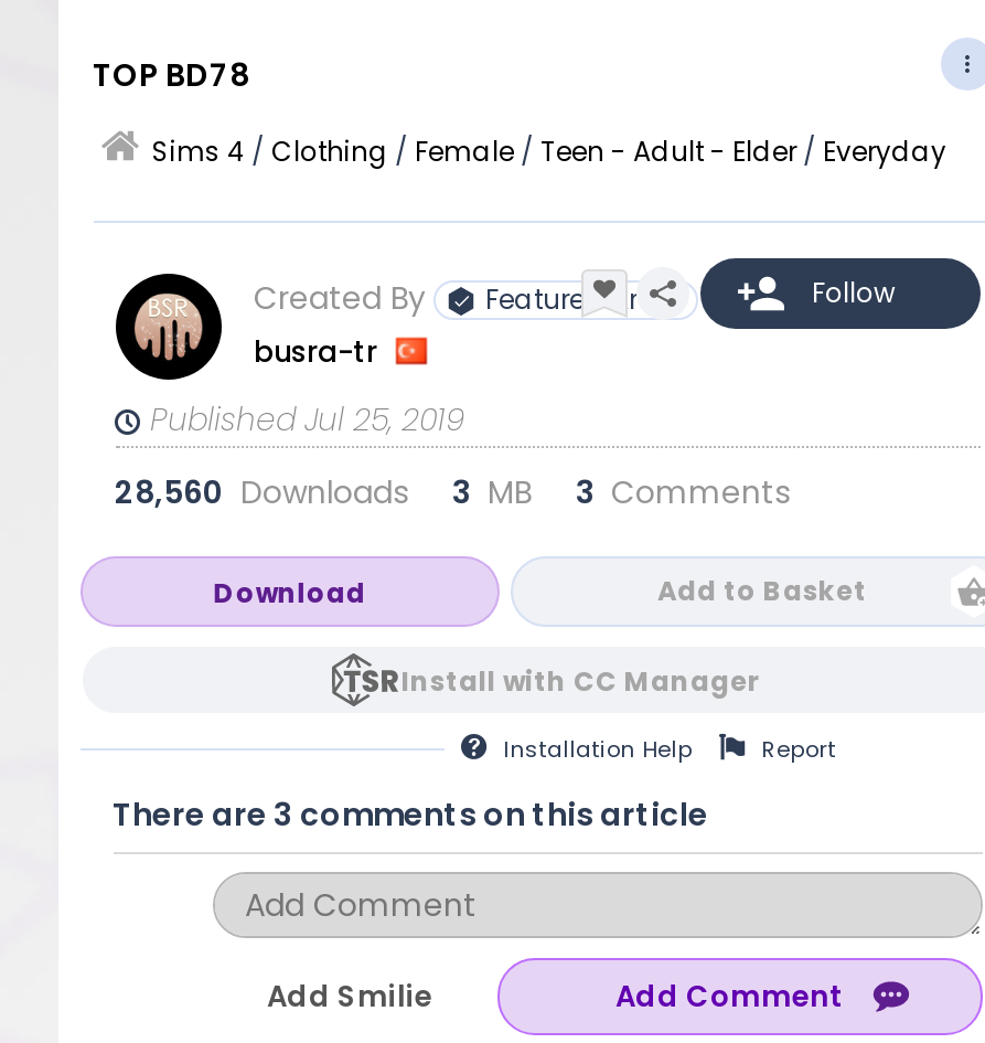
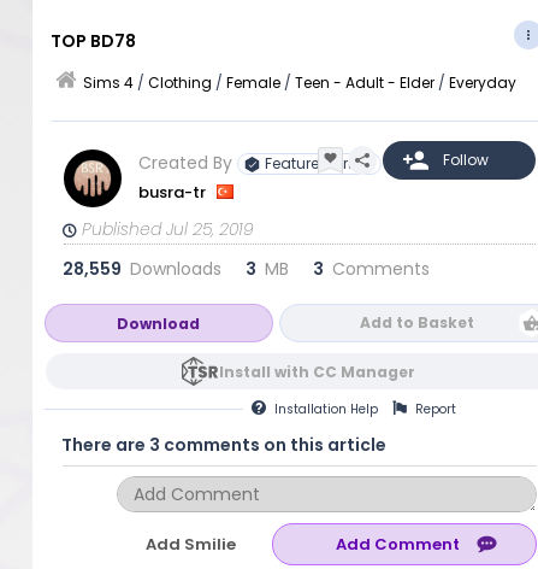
- 28,560 Downloads 3 MB 3 Comments
+ 28,559 Downloads 3 MB 3 Comments
